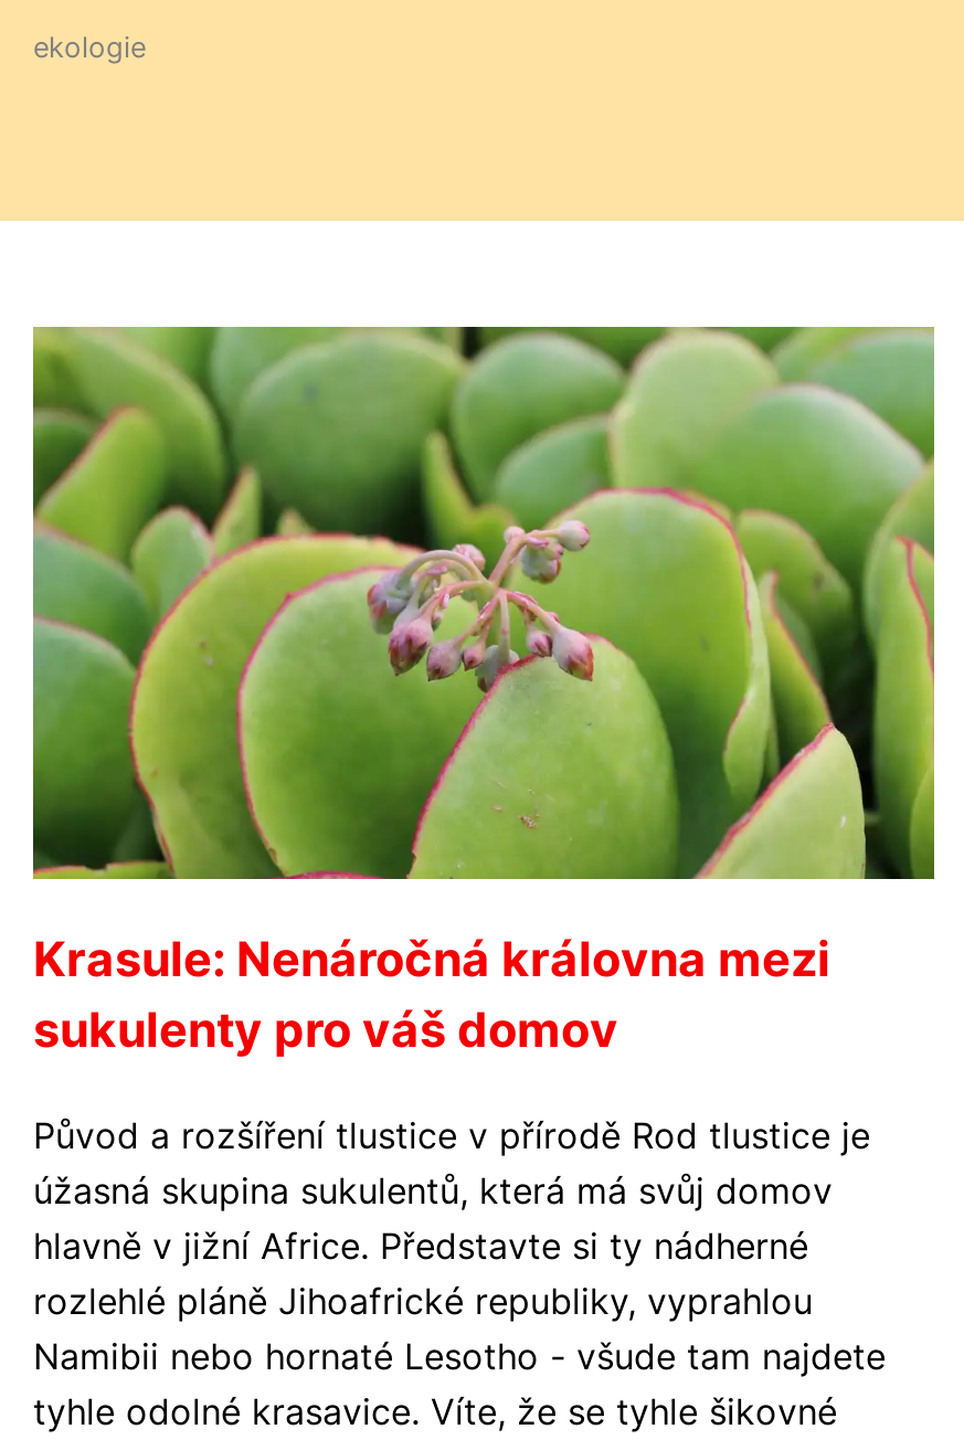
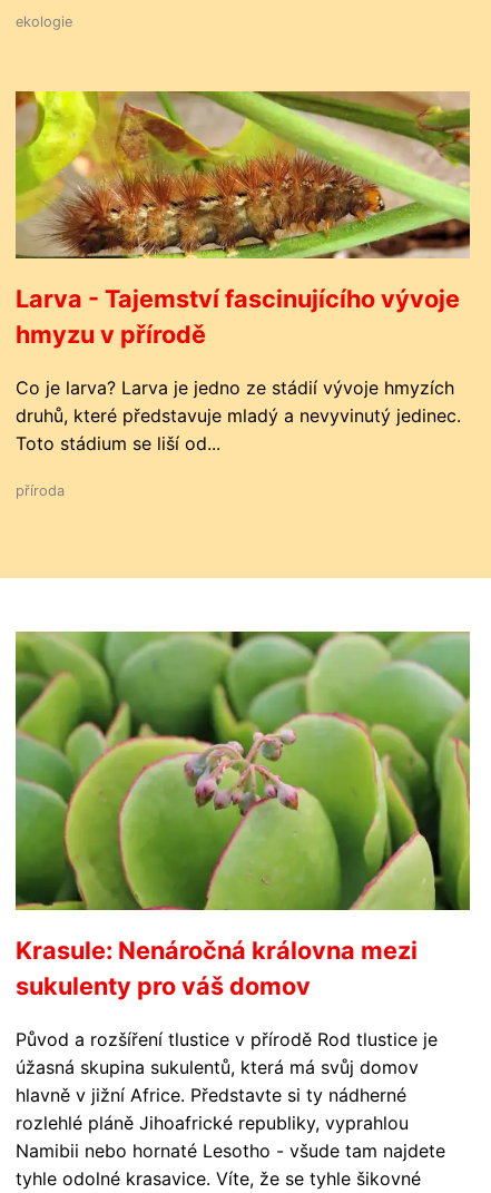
+ [image]
+ Larva - Tajemství fascinujícího vývoje
+ hmyzu v přírodě
+ Co je larva? Larva je jedno ze stádií vývoje hmyzích
+ druhů, které představuje mladý a nevyvinutý jedinec.
+ Toto stádium se liší od...
+ příroda
